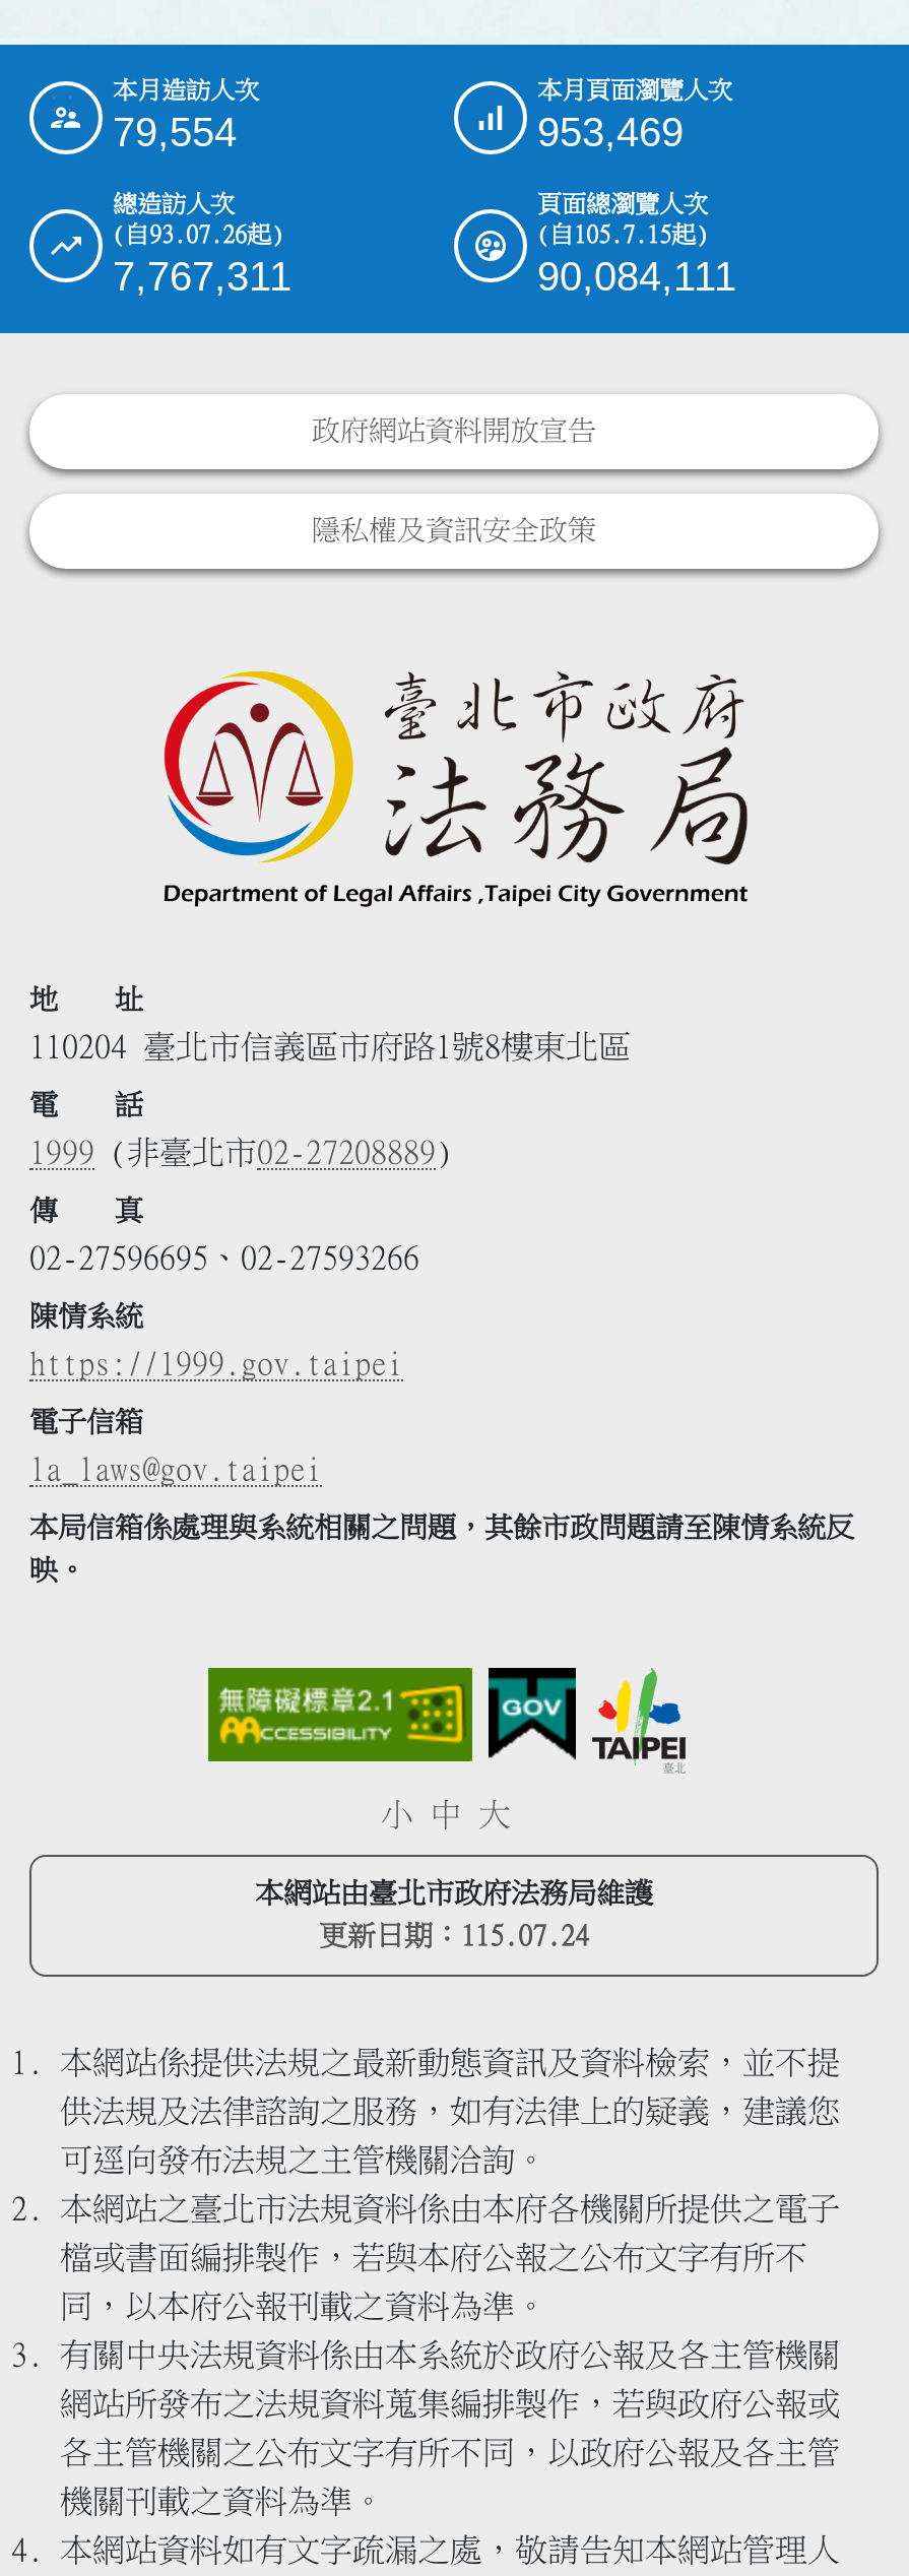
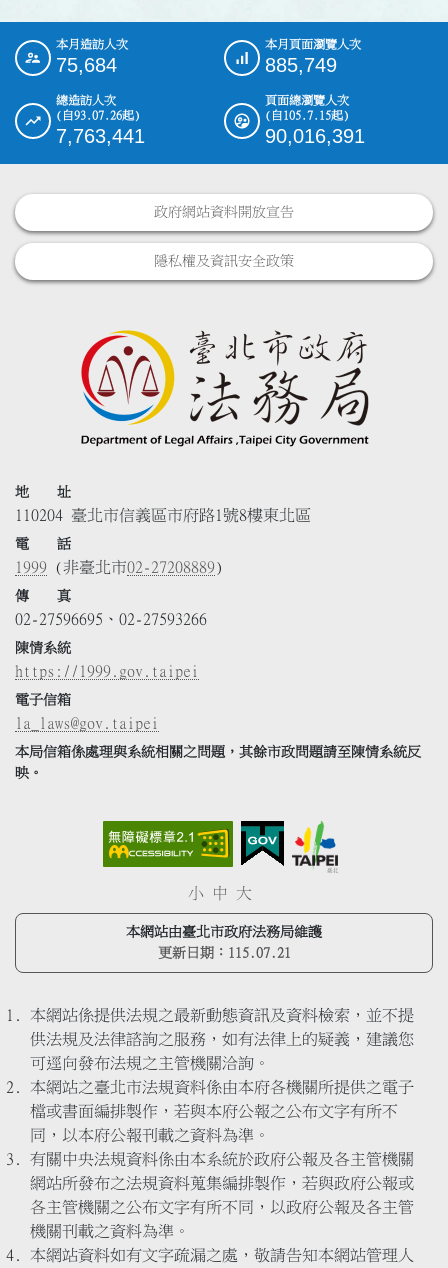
- 79,554
+ 75,684

- 953,469
+ 885,749

- 7,767,311
+ 7,763,441

- 90,084,111
+ 90,016,391

- 更新日期：115.07.24
+ 更新日期：115.07.21
